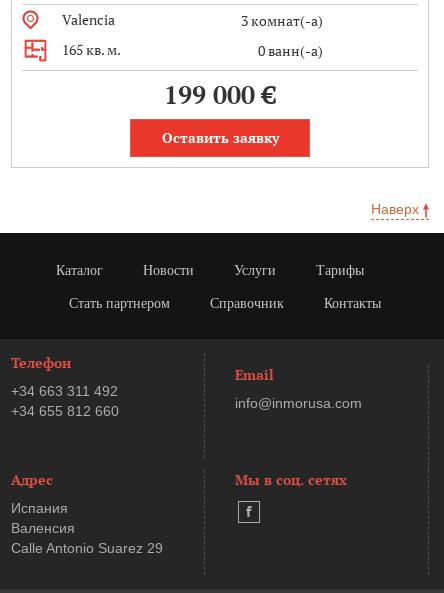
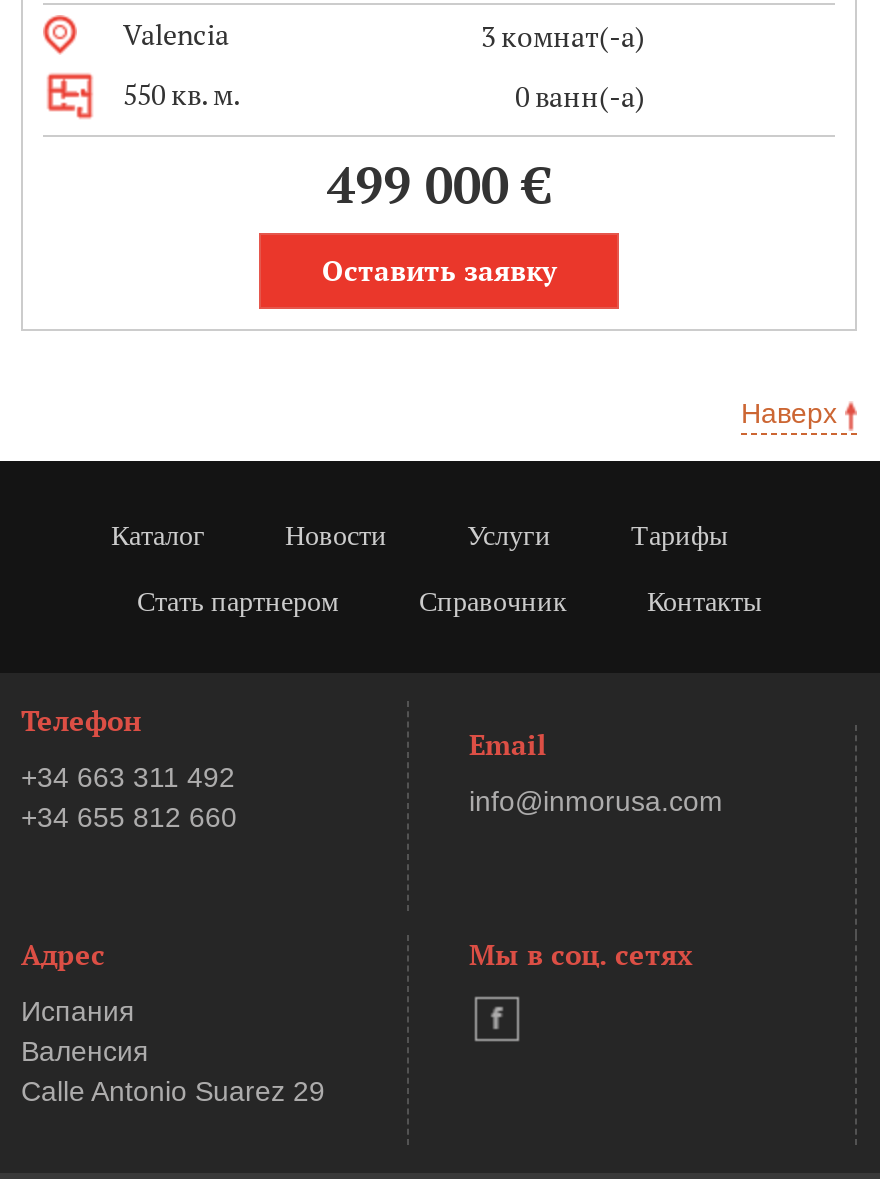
- 165 кв. м.
+ 550 кв. м.

- 199 000 €
+ 499 000 €
